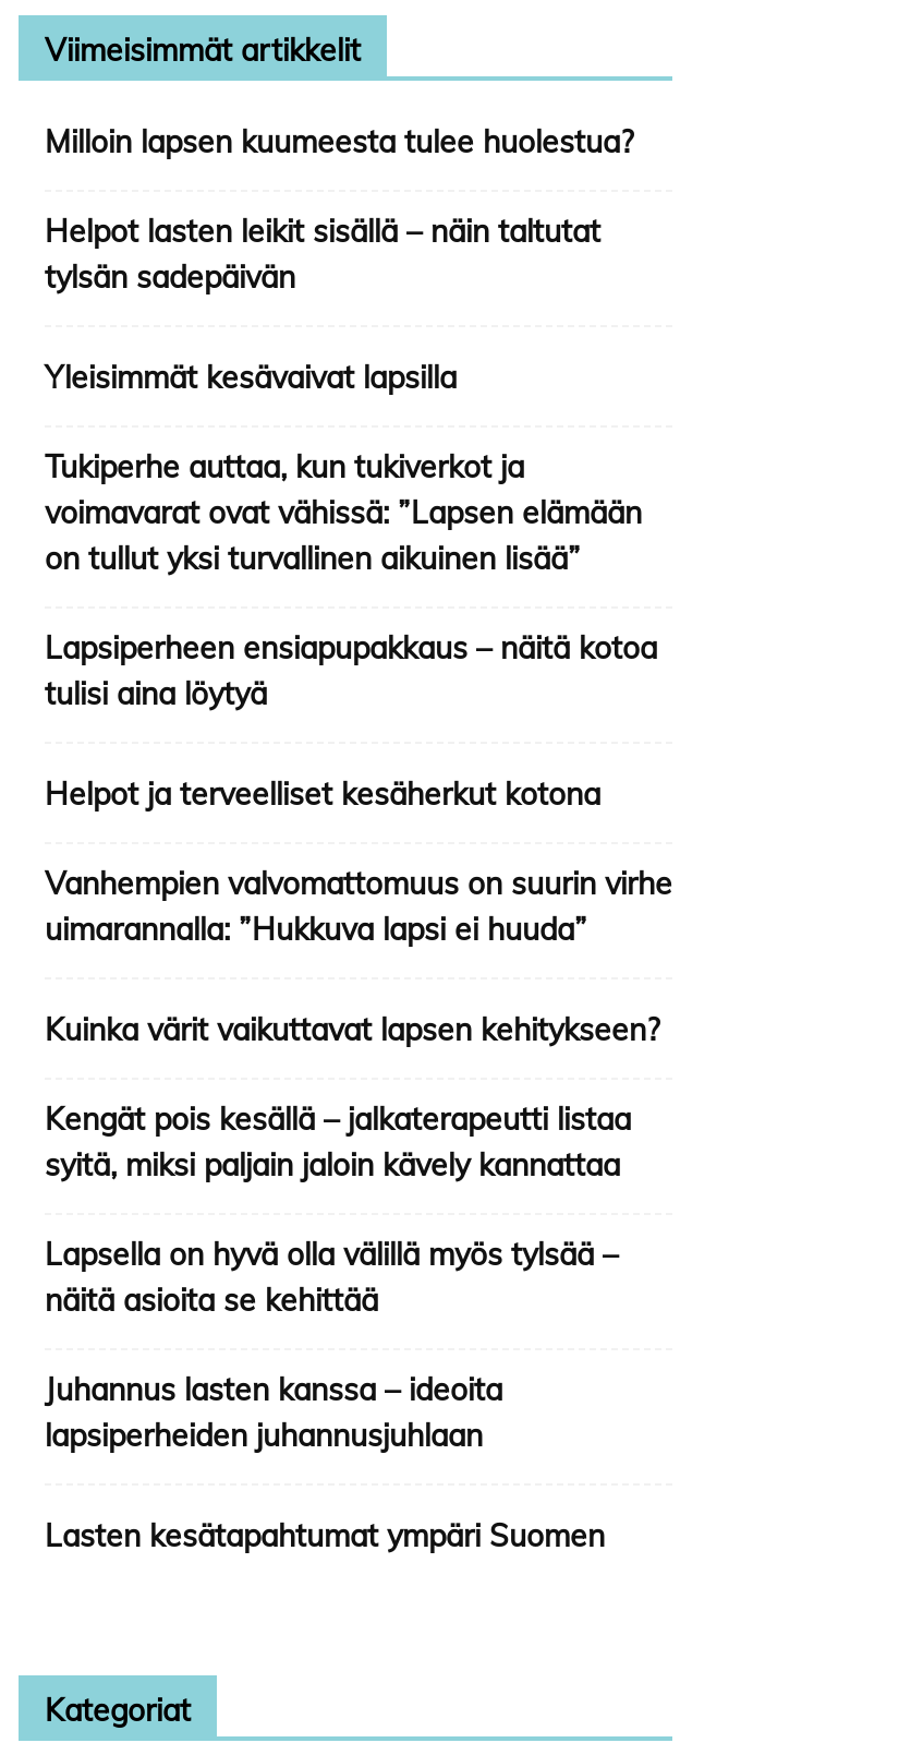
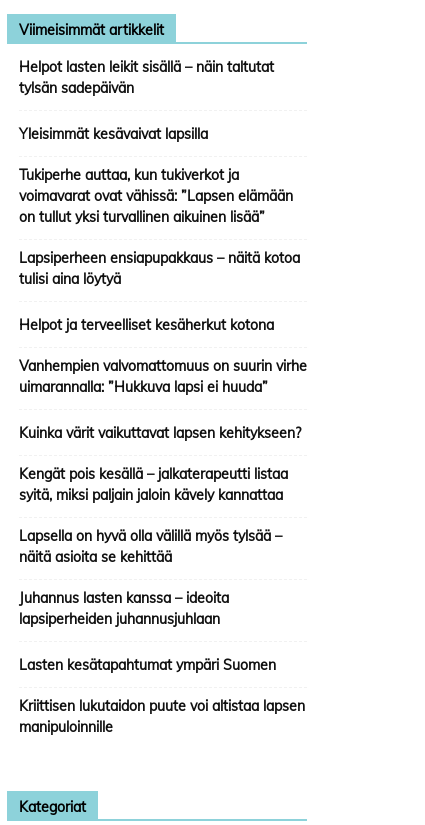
- Milloin lapsen kuumeesta tulee huolestua?

moved up: Helpot lasten leikit sisällä – näin taltutat | tylsän sadepäivän | Yleisimmät kesävaivat lapsilla | ... | lapsiperheiden juhannusjuhlaan | Lasten kesätapahtumat ympäri Suomen

+ Kriittisen lukutaidon puute voi altistaa lapsen
+ manipuloinnille
